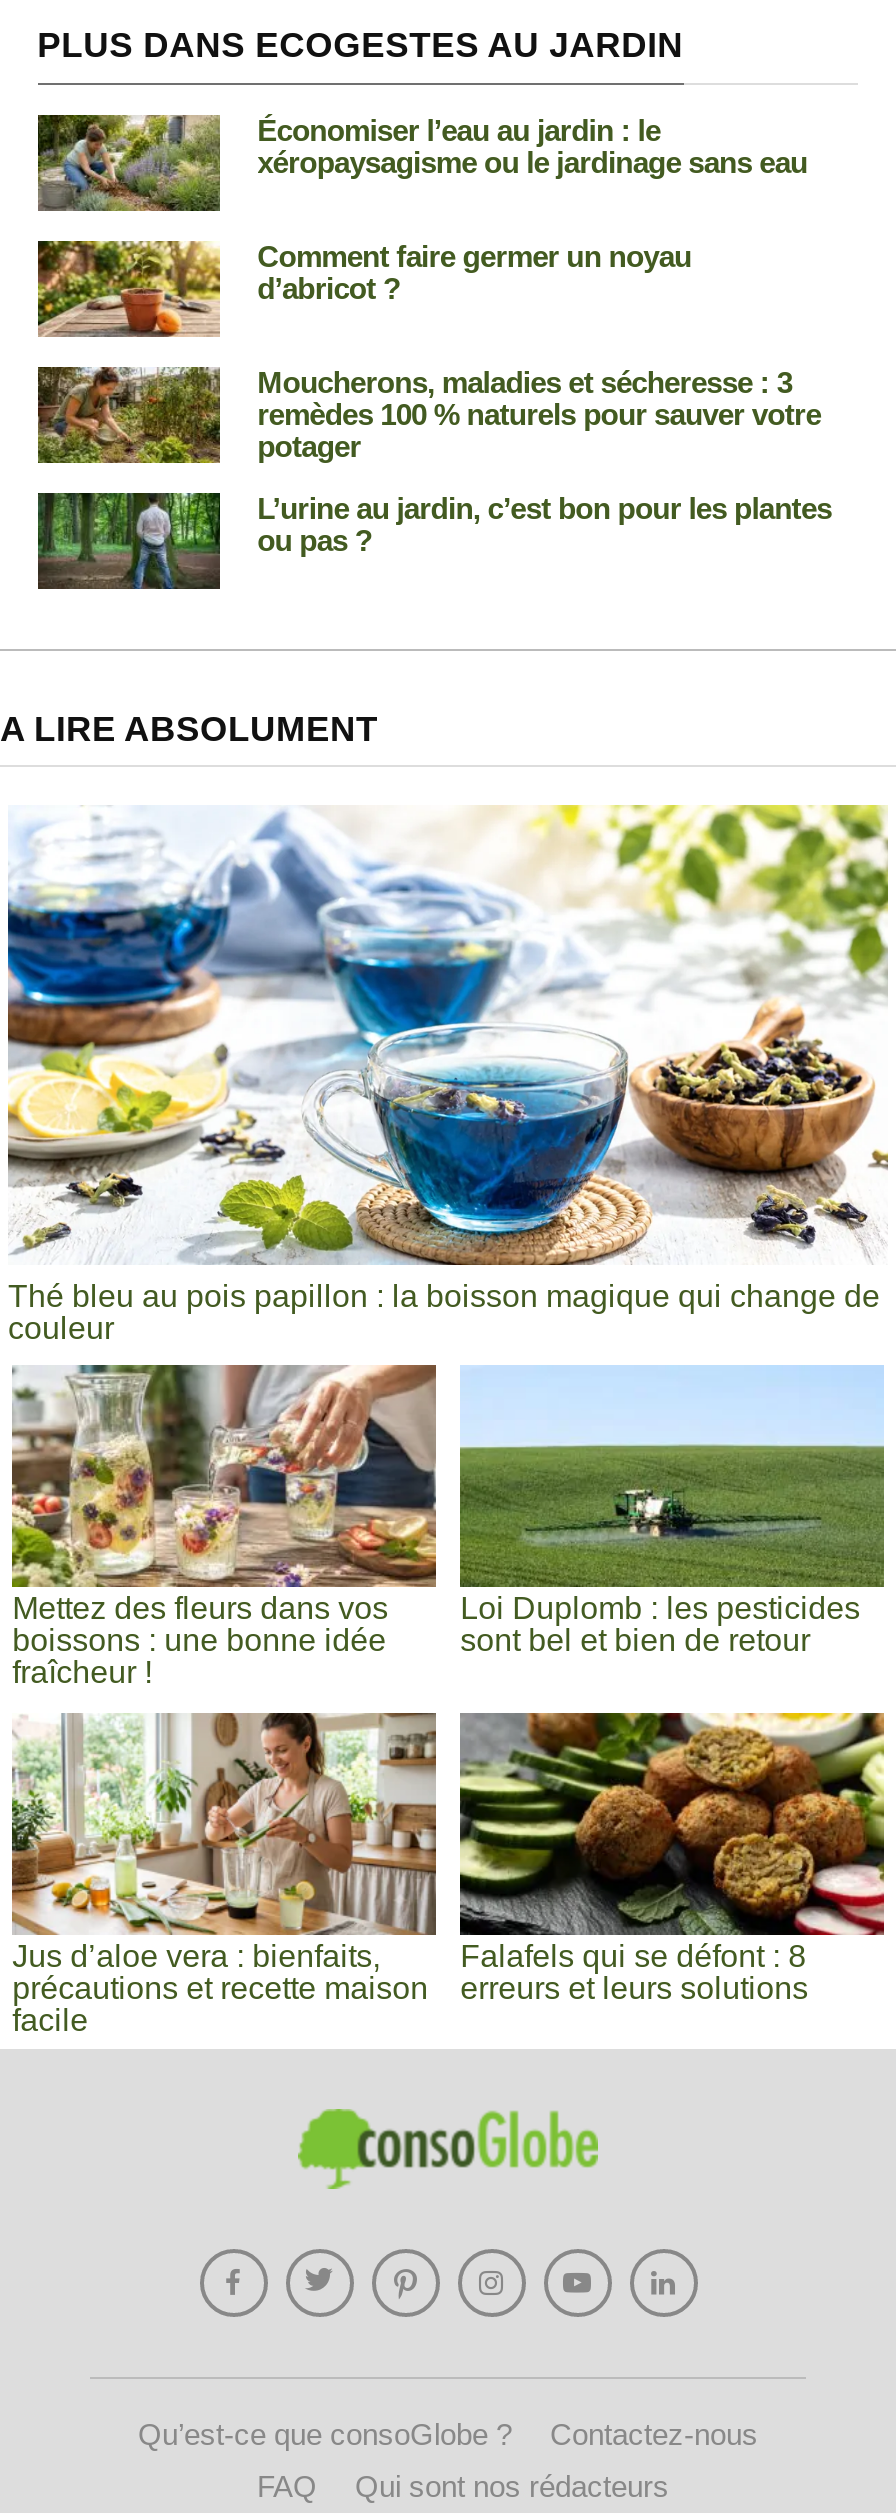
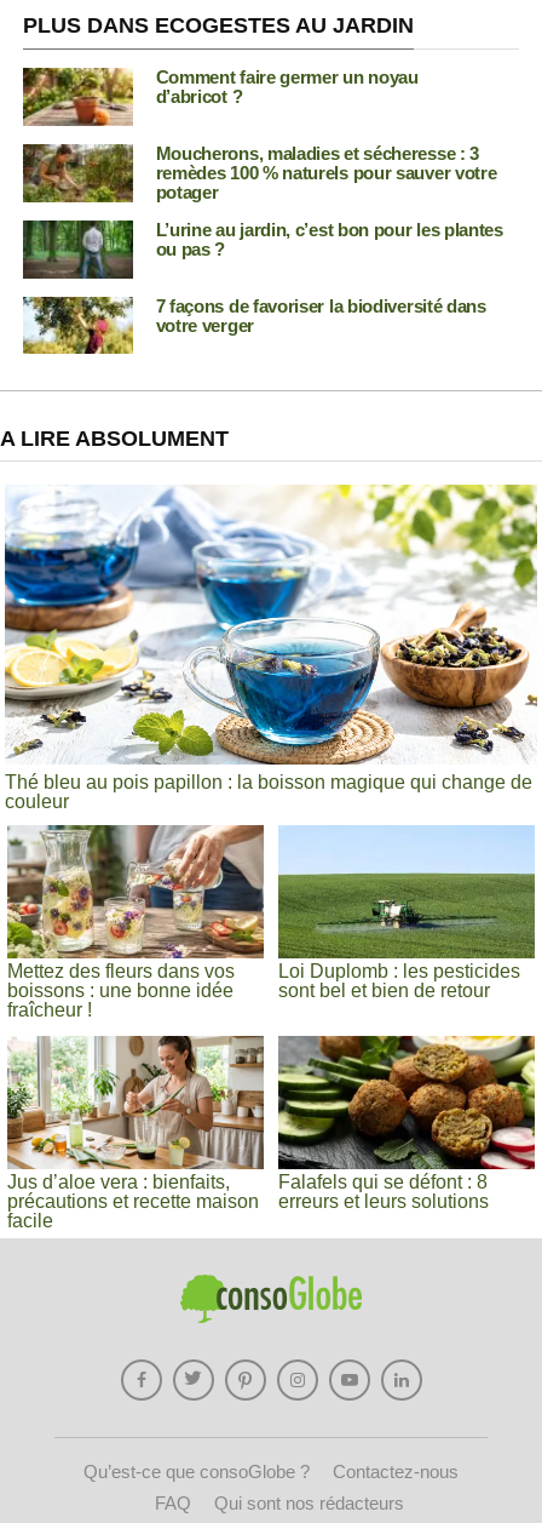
- [image]
- Économiser l’eau au jardin : le
- xéropaysagisme ou le jardinage sans eau

moved up: [image] | Comment faire germer un noyau | d’abricot ? | Moucherons, maladies et sécheresse : 3 | remèdes 100 % naturels pour sauver votre | potager | L’urine au jardin, c’est bon pour les plantes | ou pas ?

+ [image]
+ 7 façons de favoriser la biodiversité dans
+ votre verger
